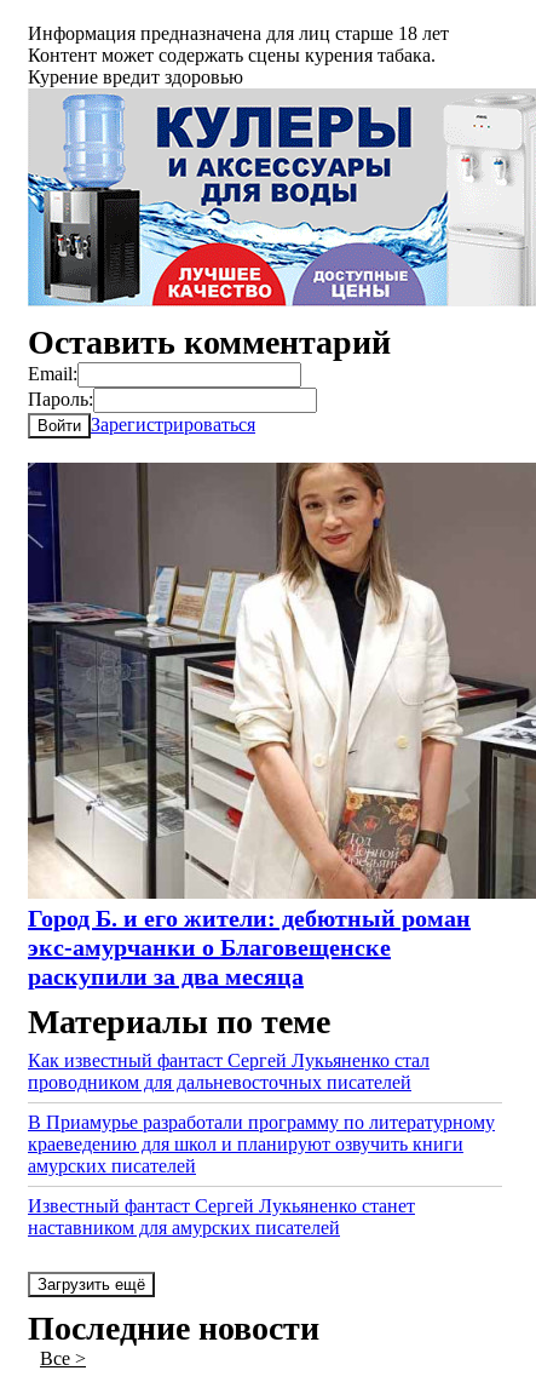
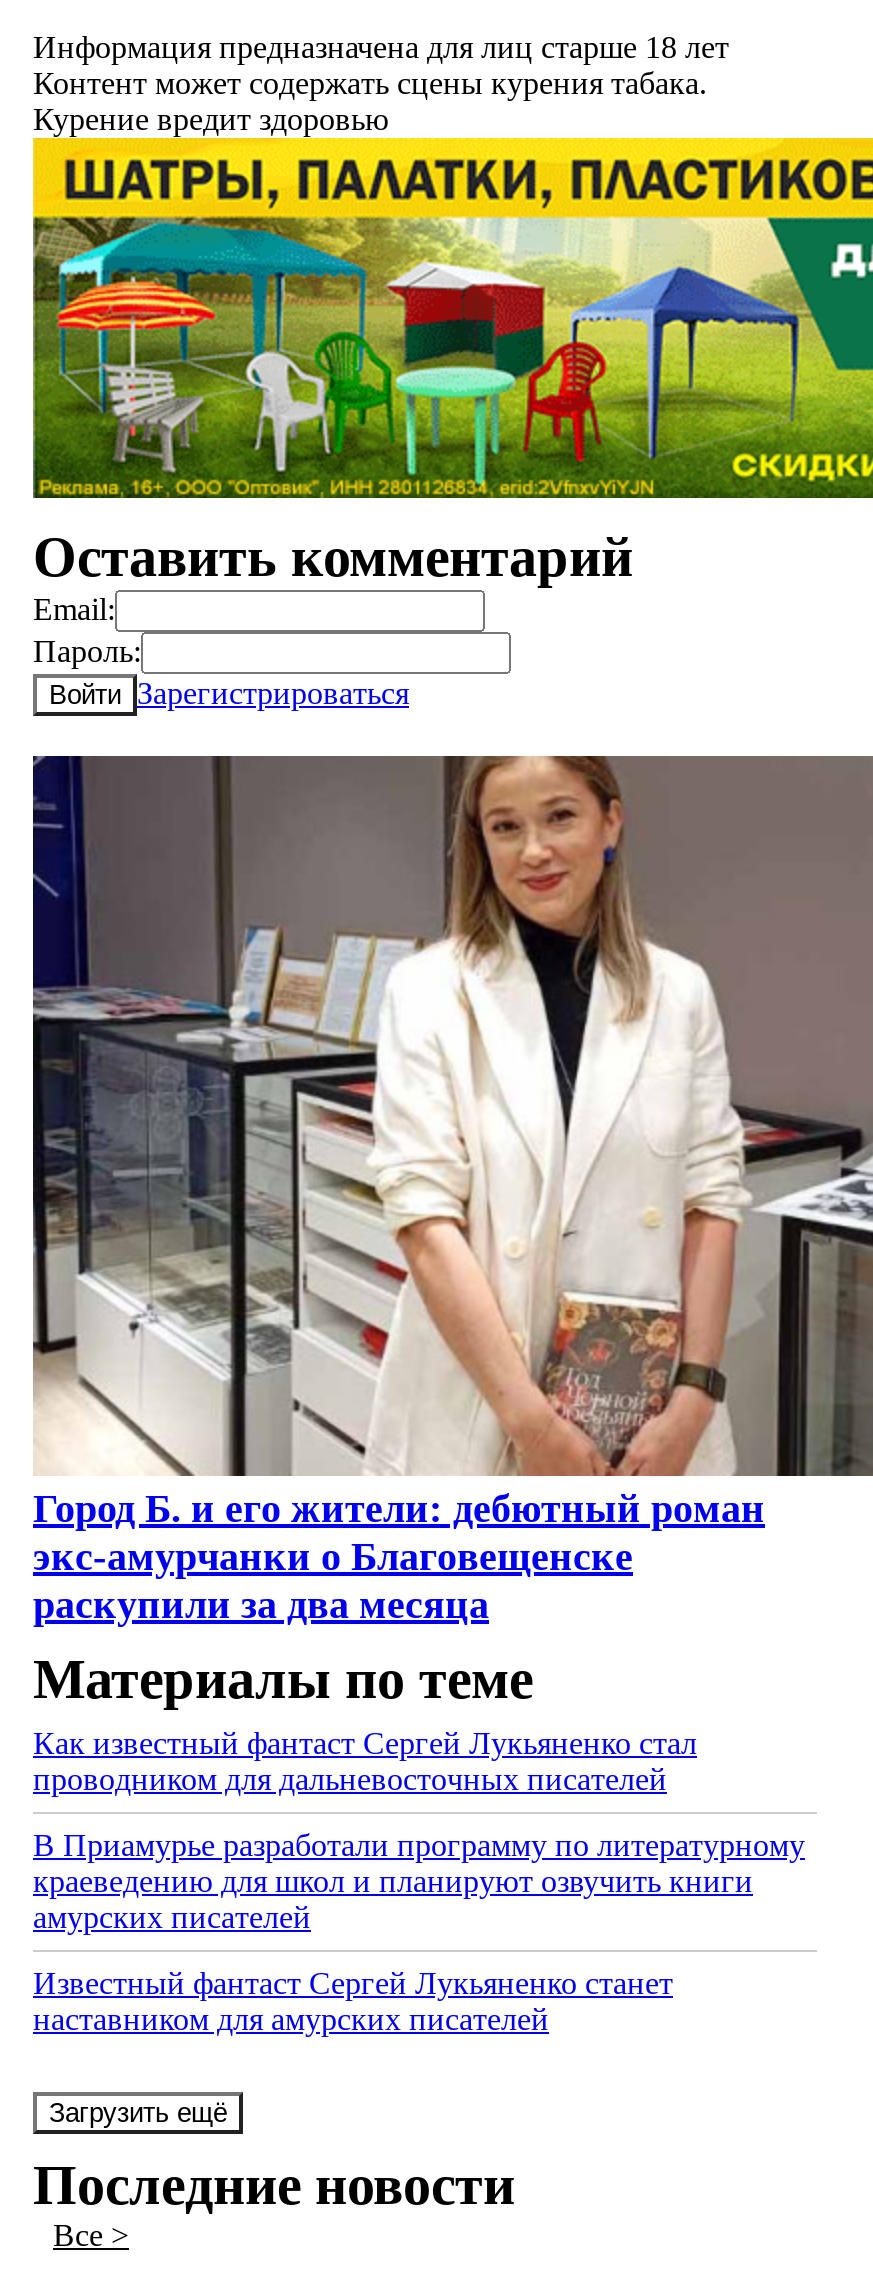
- [image]
+ [image]
